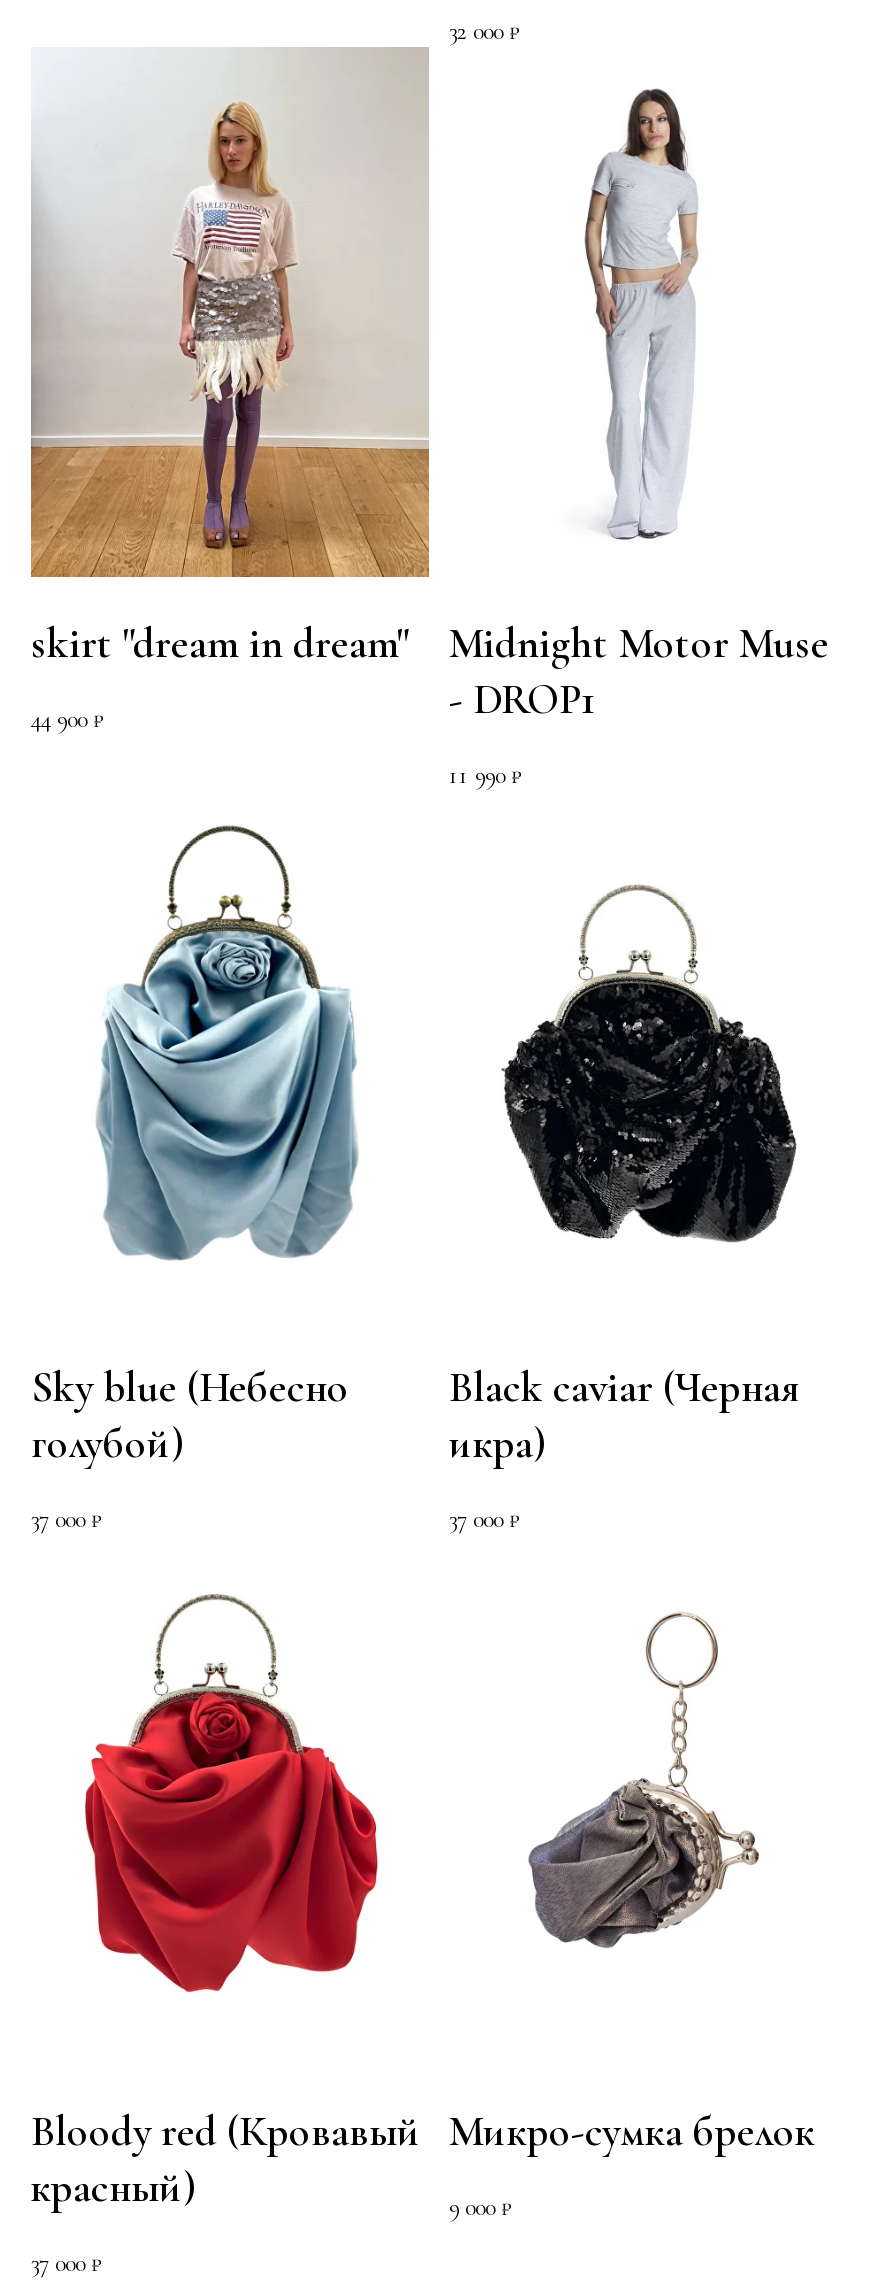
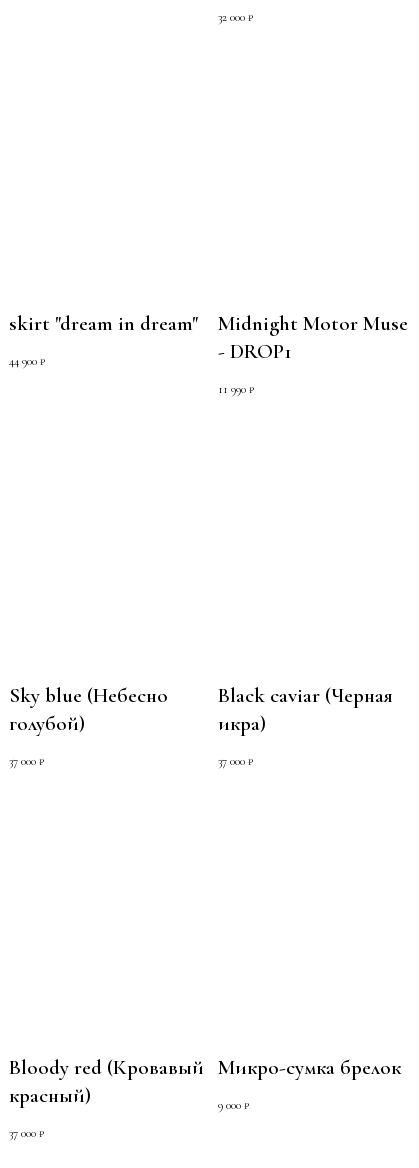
- [image]

- [image]

- [image]

- [image]

- [image]

- [image]
